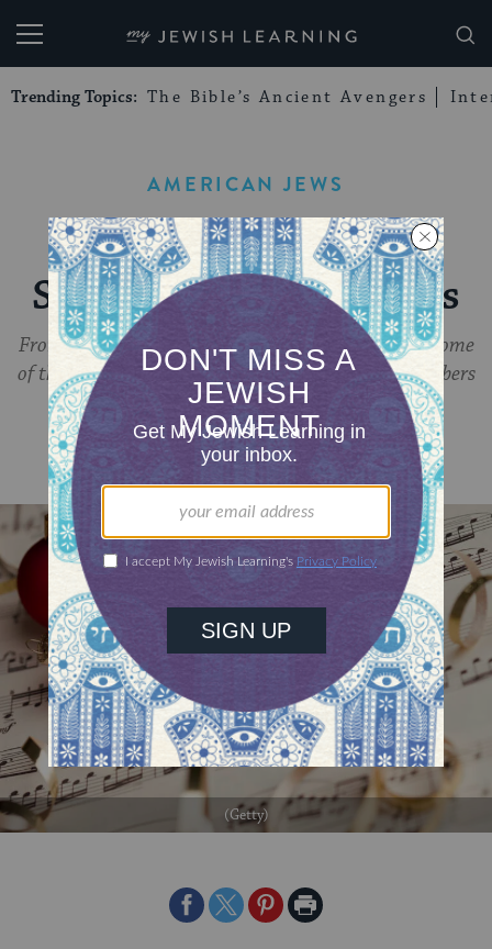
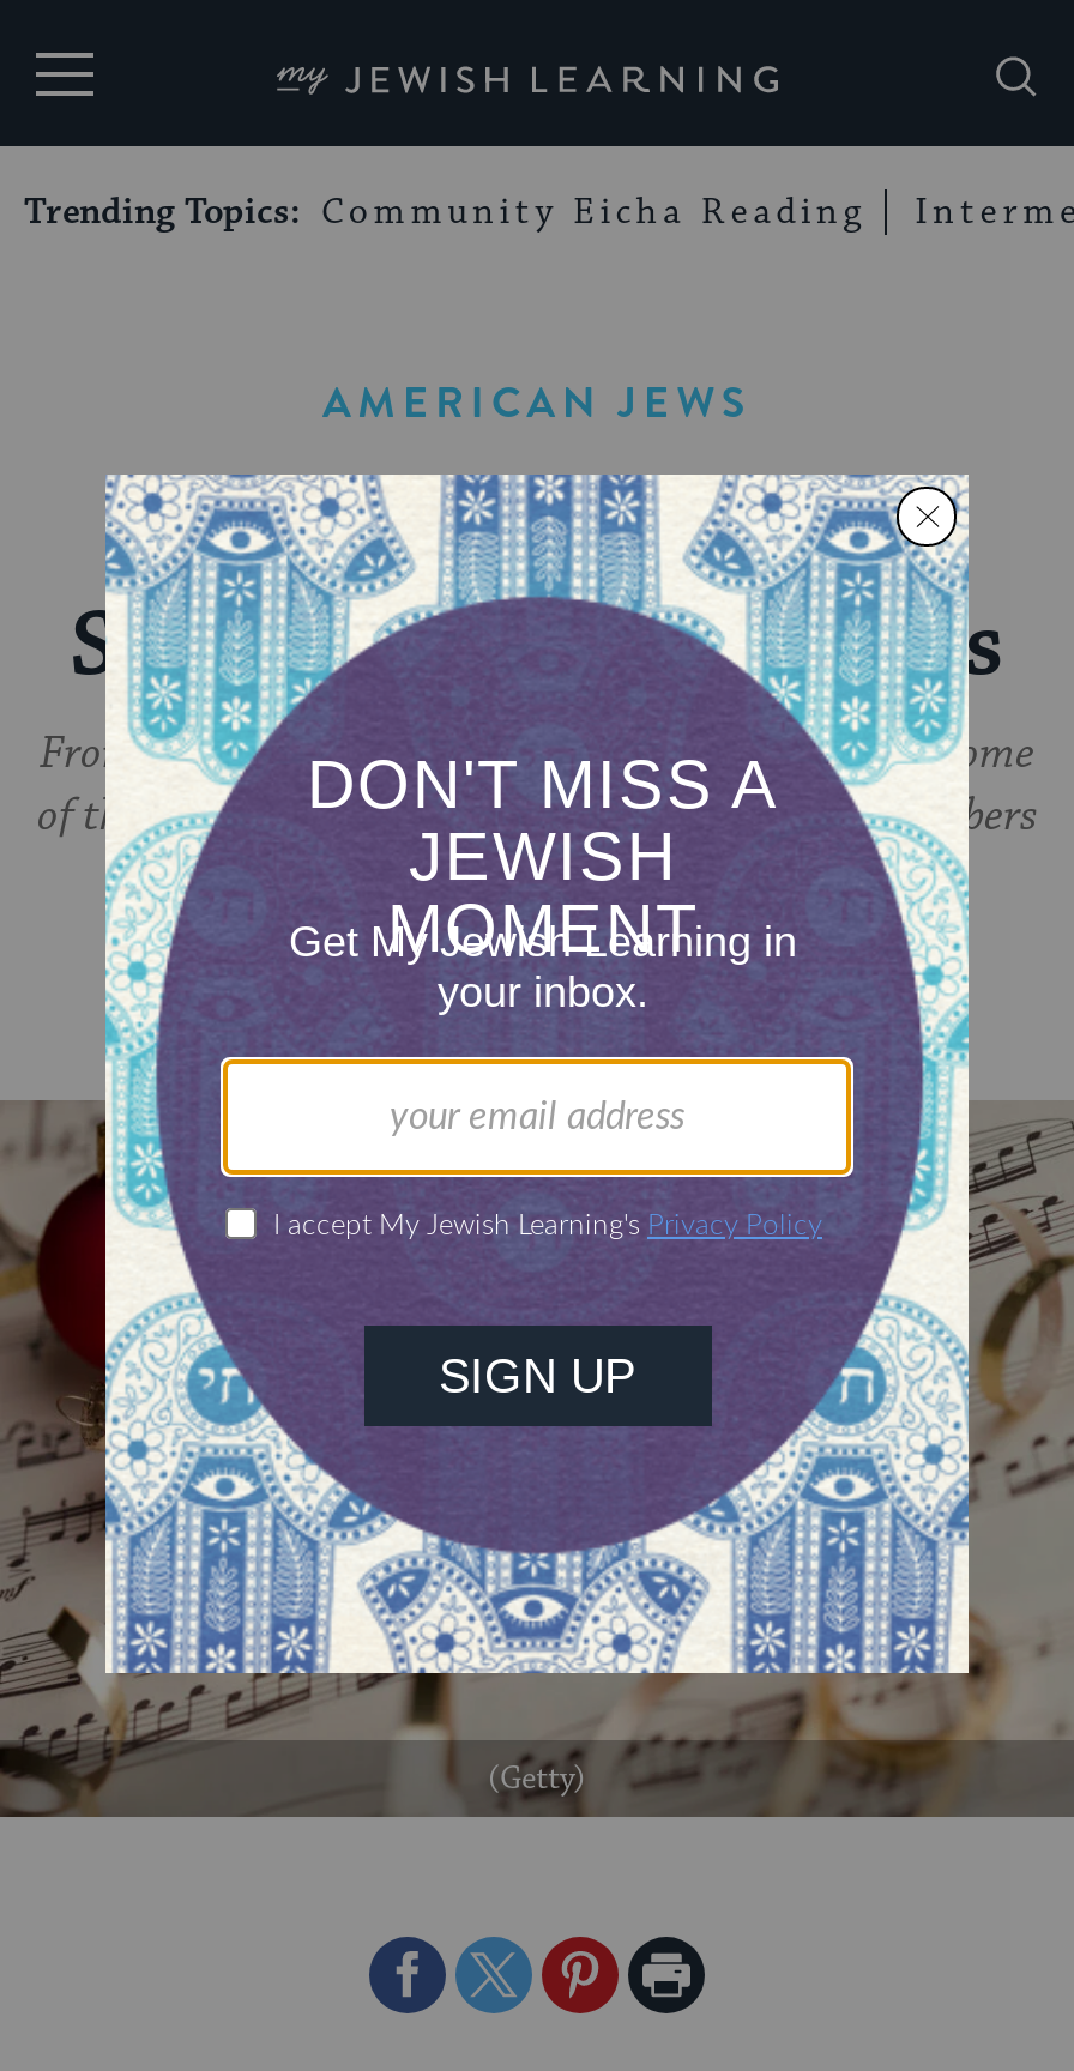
- Trending Topics: The Bible’s Ancient Avengers
+ Trending Topics: Community Eicha Reading
